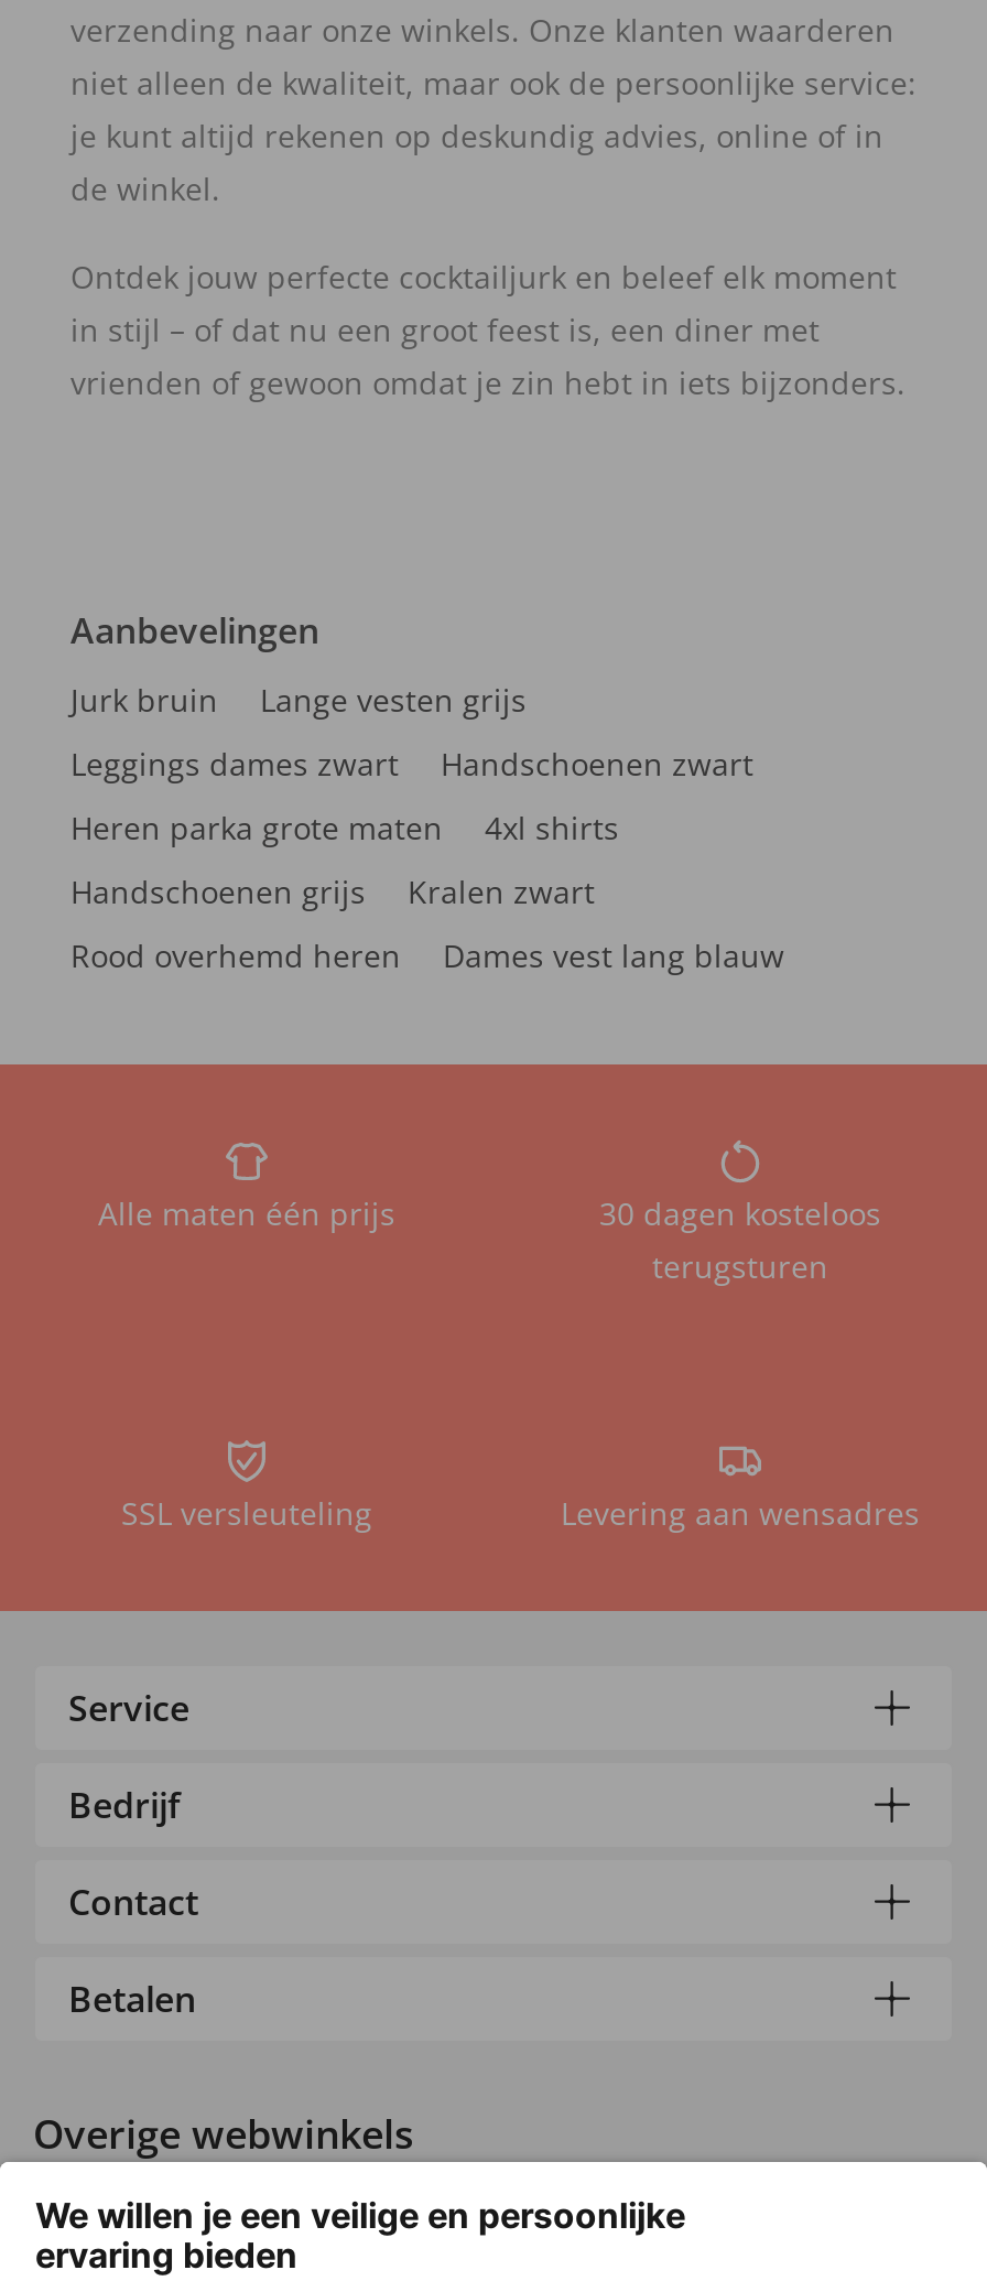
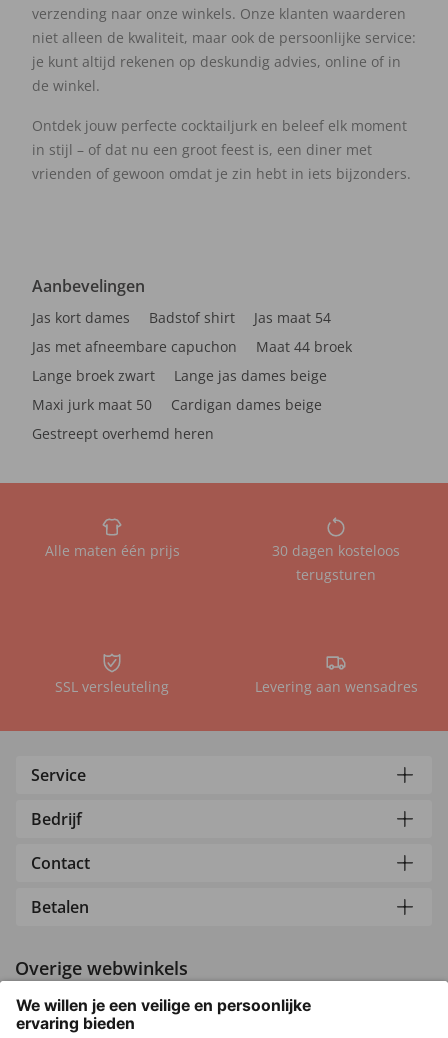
- Jurk bruin
- Lange vesten grijs
+ Jas kort dames
+ Badstof shirt
+ Jas maat 54

- Leggings dames zwart
- Handschoenen zwart
+ Jas met afneembare capuchon
+ Maat 44 broek

- Heren parka grote maten
- 4xl shirts
+ Lange broek zwart
+ Lange jas dames beige

- Handschoenen grijs
- Kralen zwart
+ Maxi jurk maat 50
+ Cardigan dames beige

- Rood overhemd heren
- Dames vest lang blauw
+ Gestreept overhemd heren
